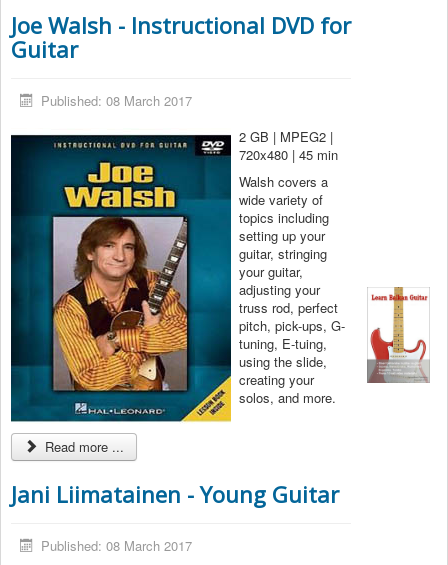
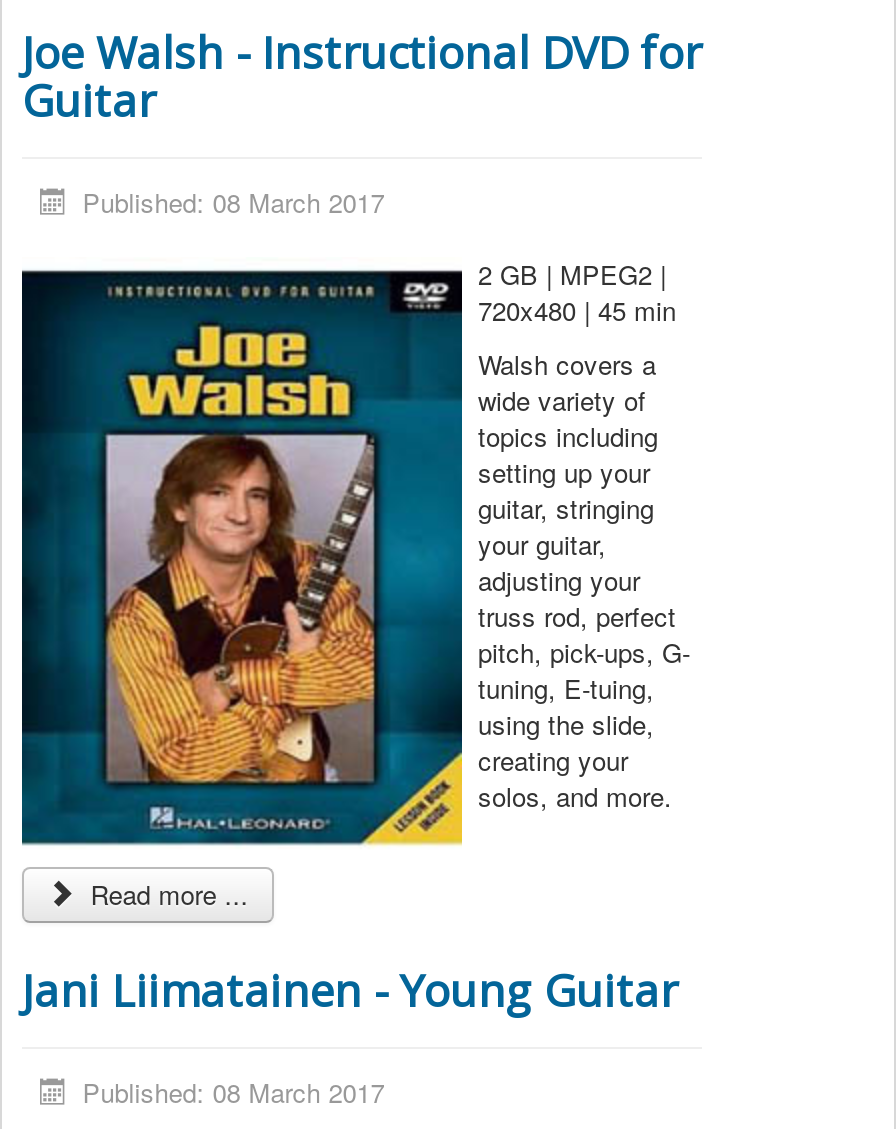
- [image]
